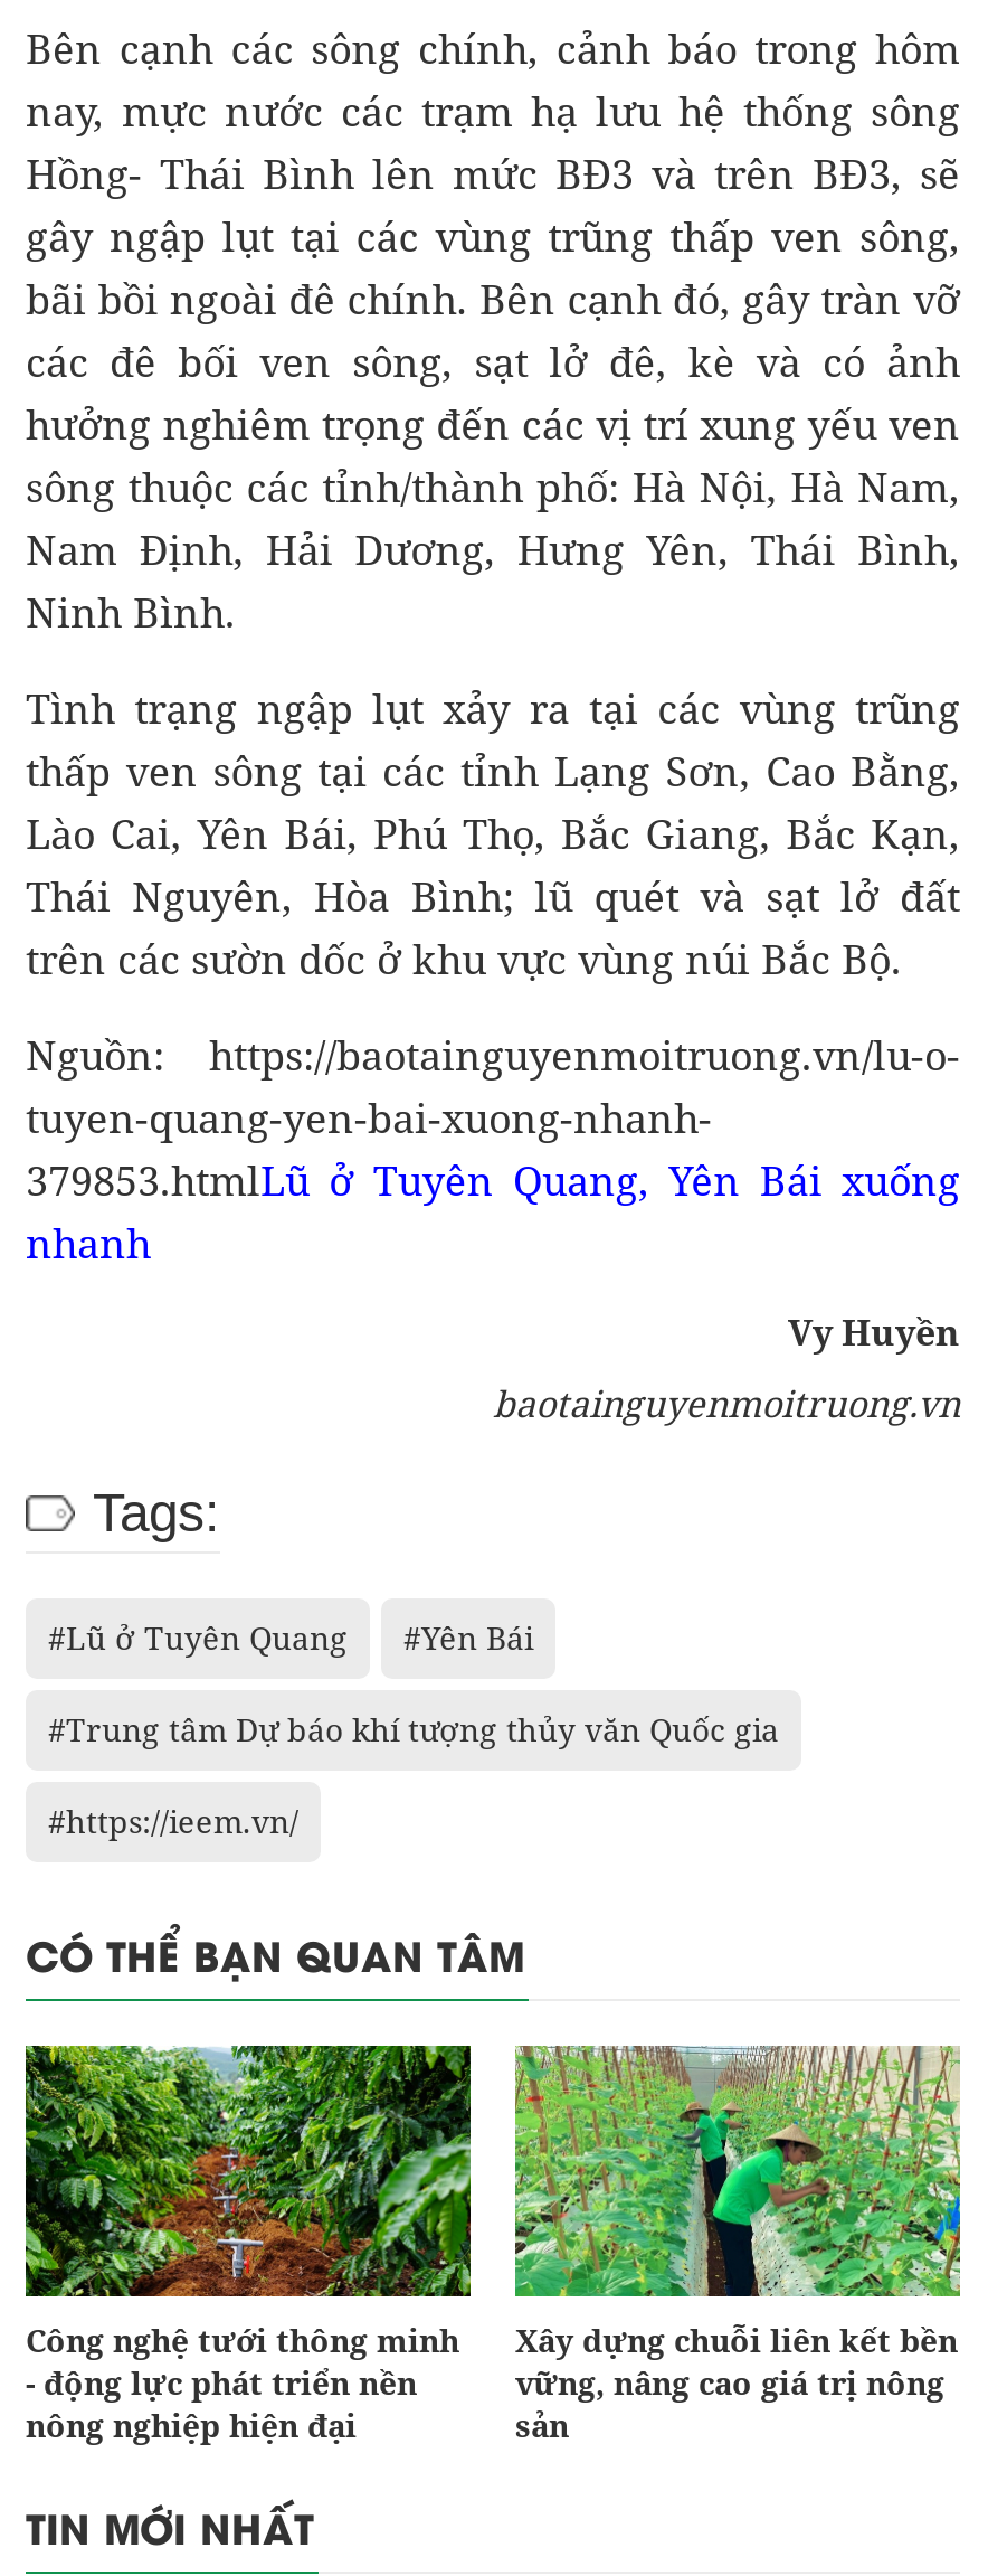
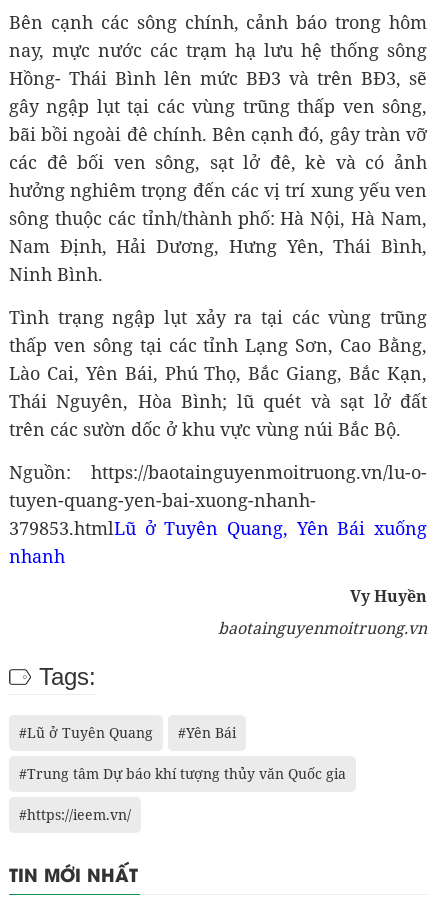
- CÓ THỂ BẠN QUAN TÂM

- [image]
- Công nghệ tưới thông minh
- - động lực phát triển nền
- nông nghiệp hiện đại

- [image]
- Xây dựng chuỗi liên kết bền
- vững, nâng cao giá trị nông
- sản
